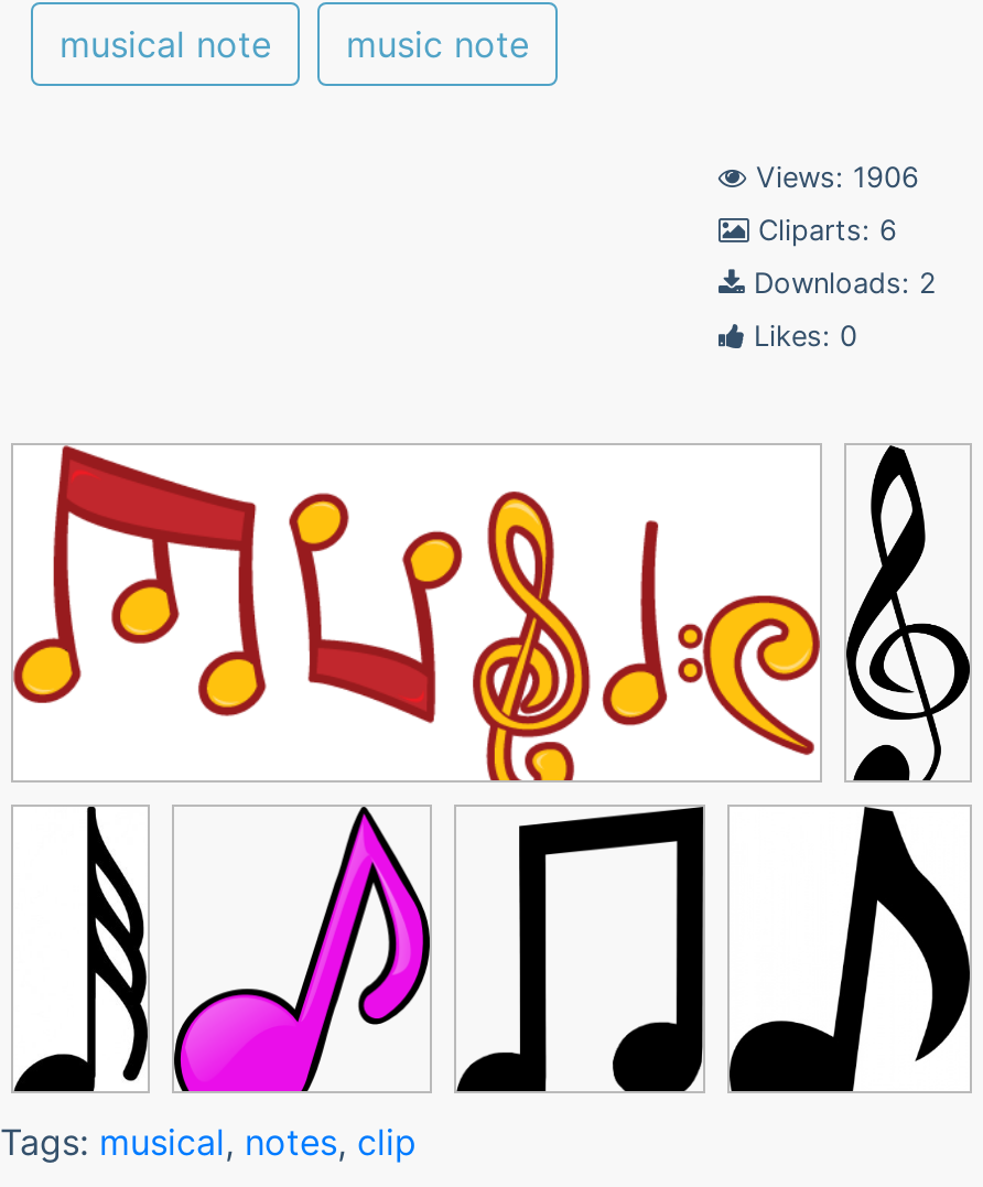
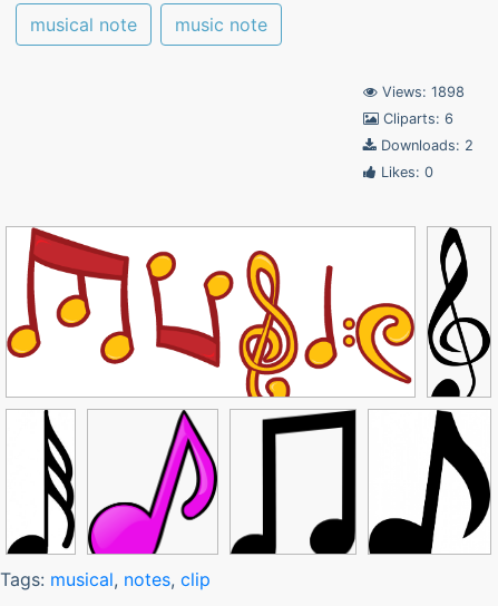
- Views: 1906
+ Views: 1898
